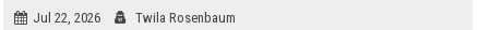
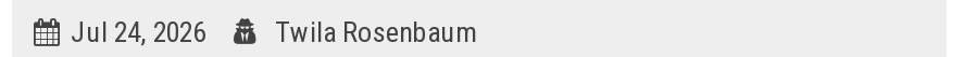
- Jul 22, 2026 Twila Rosenbaum
+ Jul 24, 2026 Twila Rosenbaum
